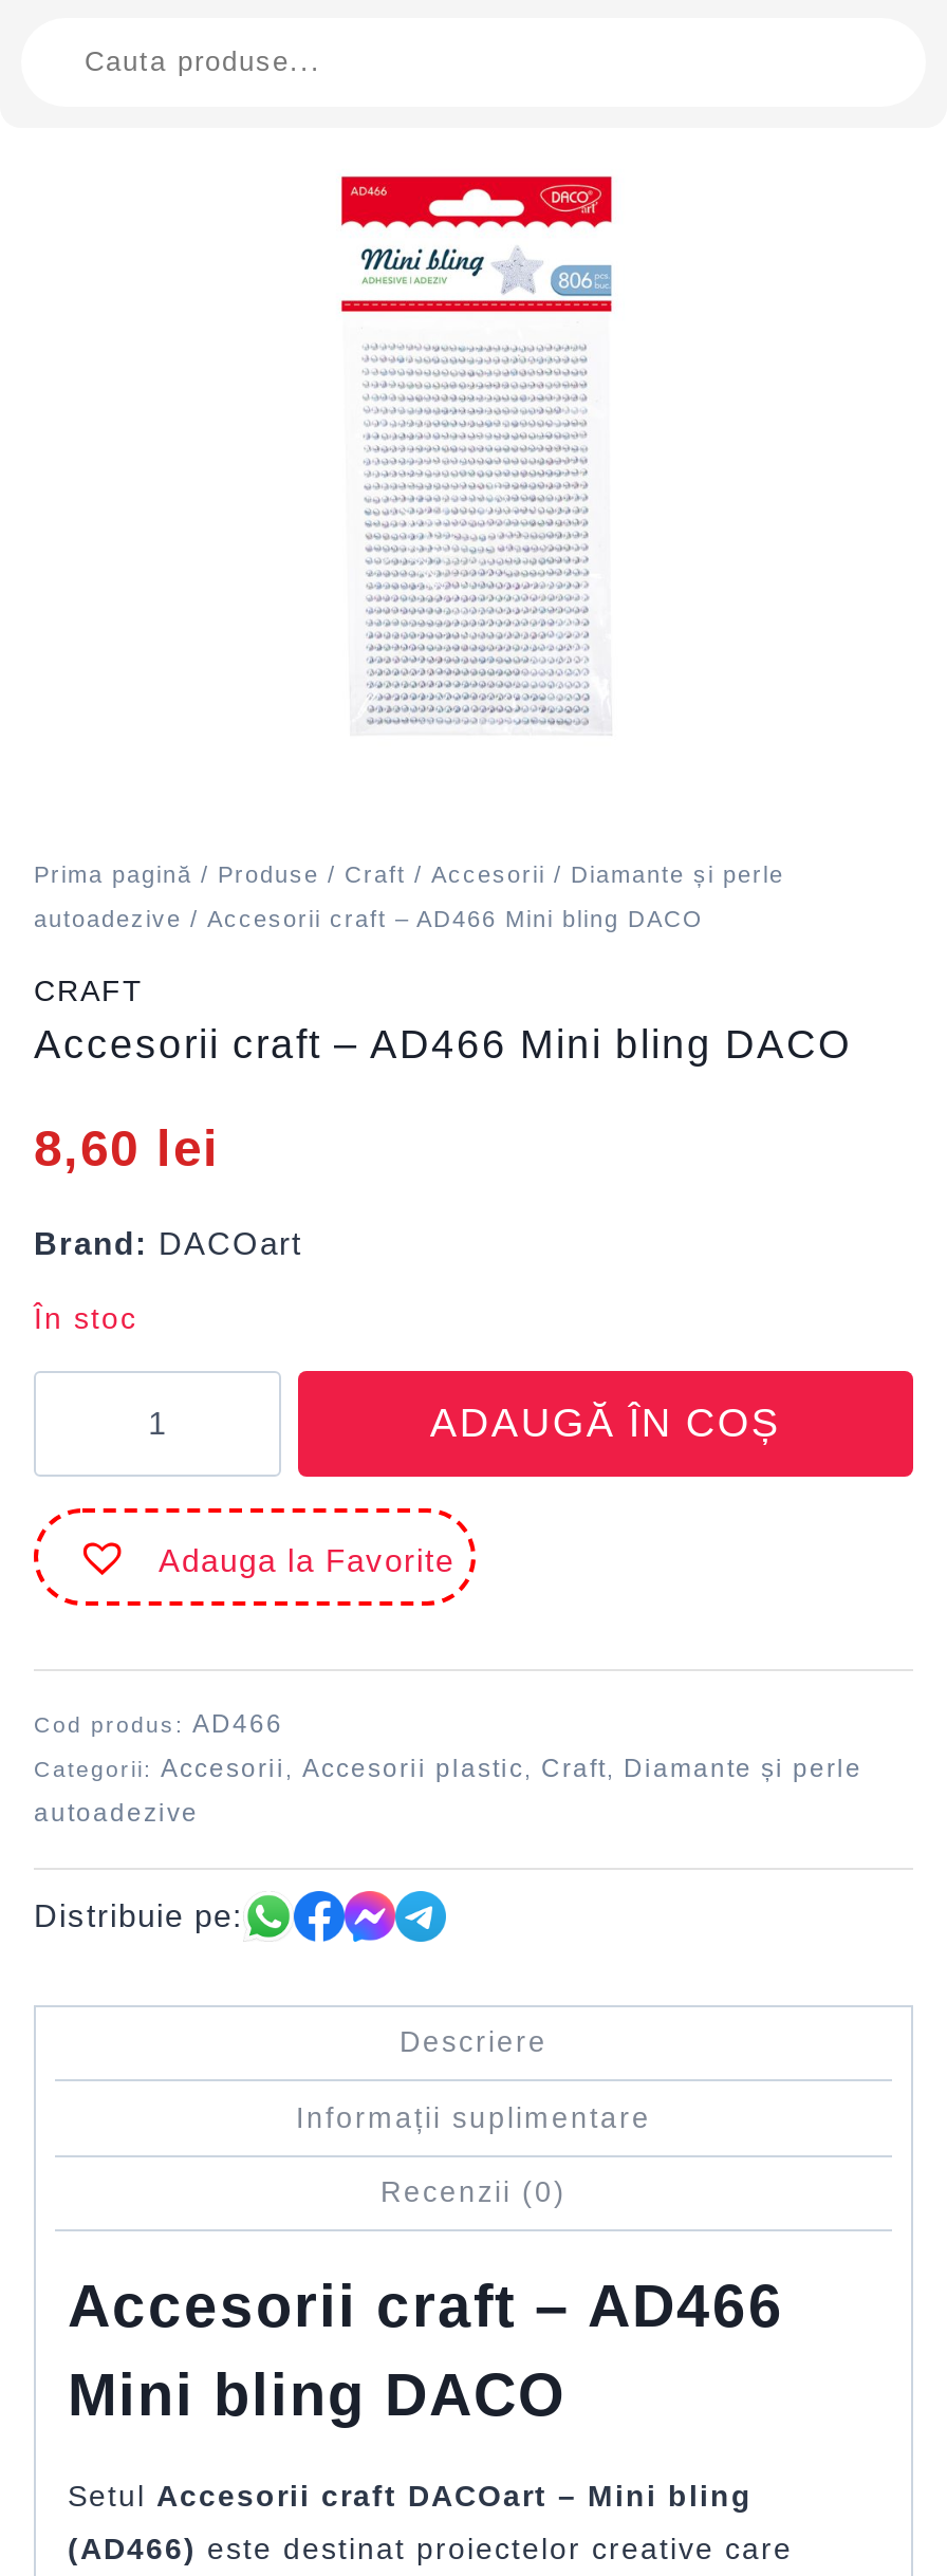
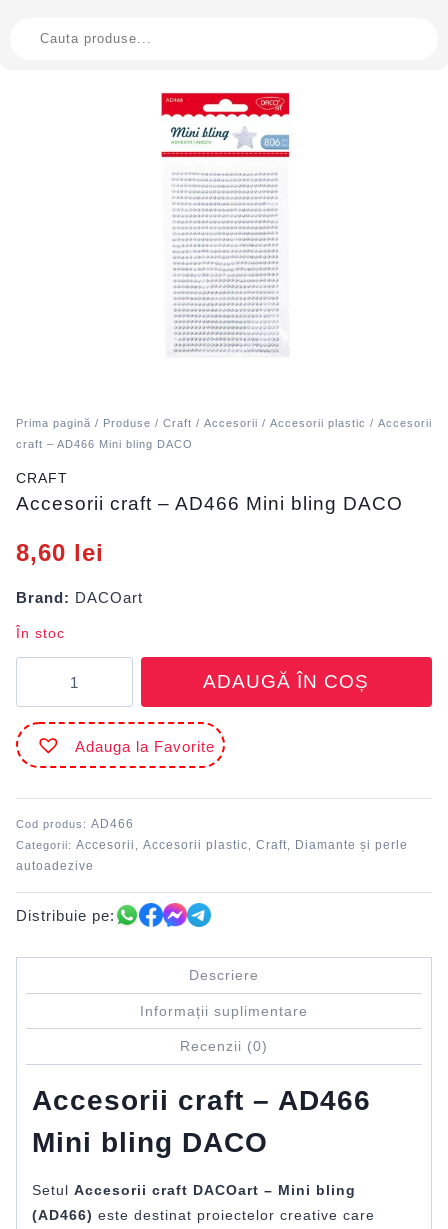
- Prima pagină / Produse / Craft / Accesorii / Diamante și perle
+ Prima pagină / Produse / Craft / Accesorii / Accesorii plastic / Accesorii

- autoadezive / Accesorii craft – AD466 Mini bling DACO
+ craft – AD466 Mini bling DACO
